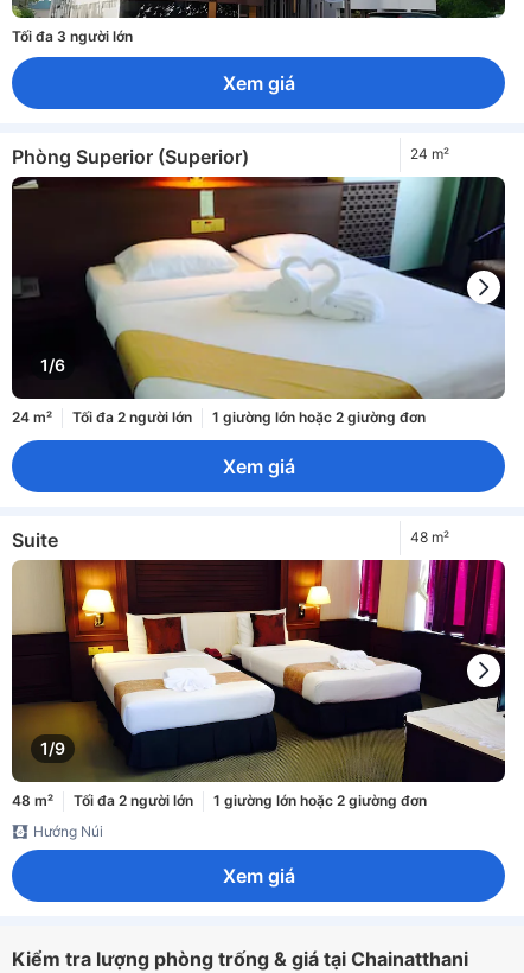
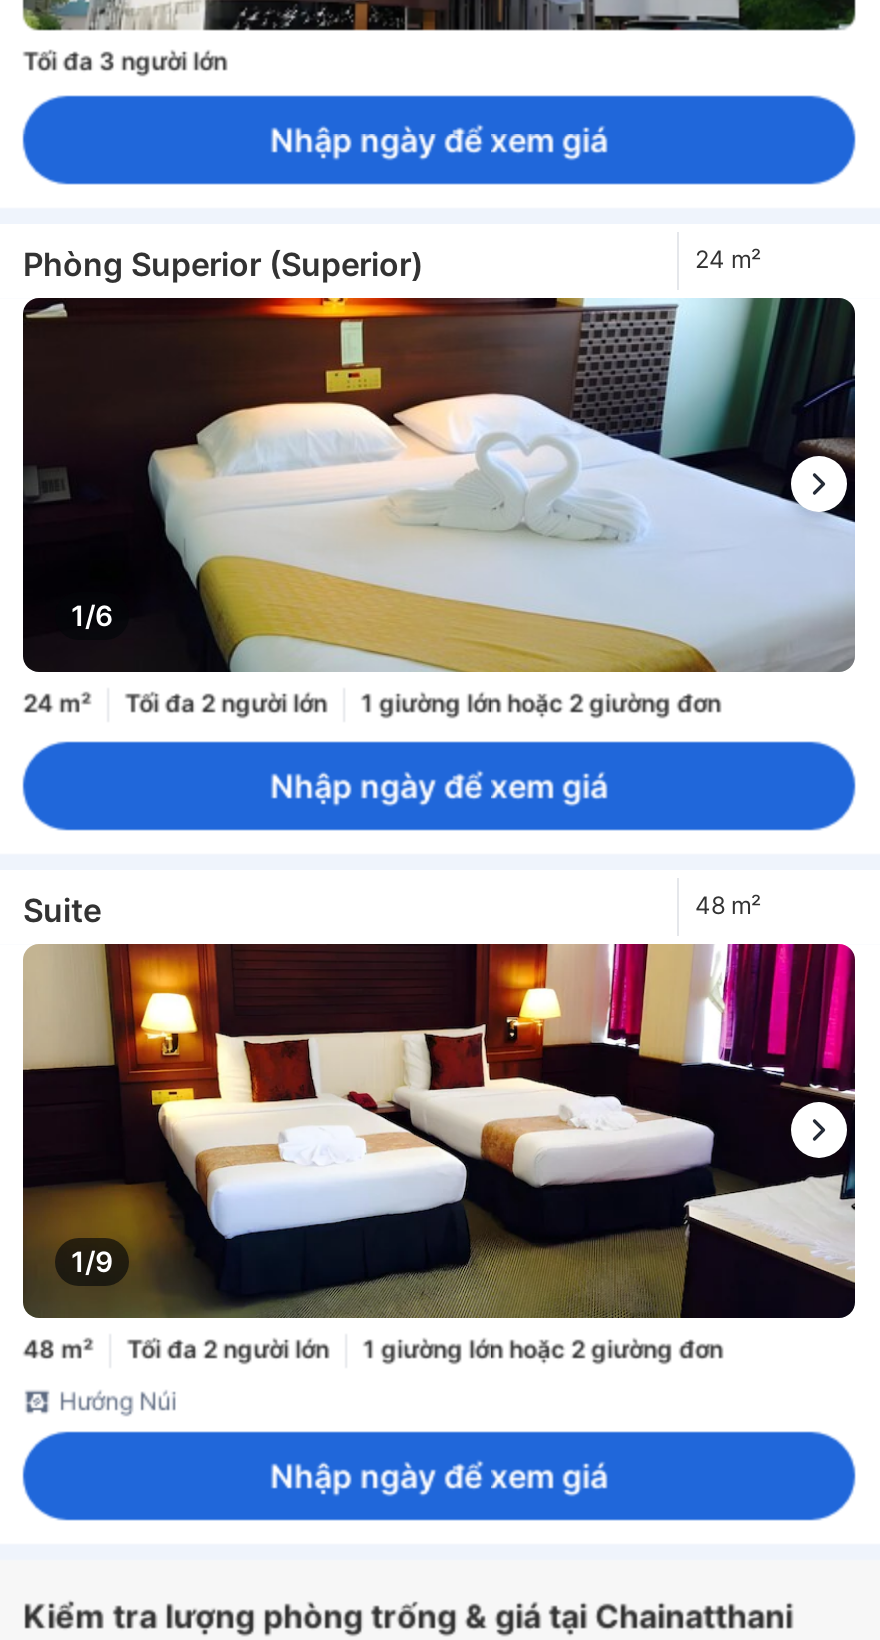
- Xem giá
+ Nhập ngày để xem giá

- Xem giá
+ Nhập ngày để xem giá

- Xem giá
+ Nhập ngày để xem giá
